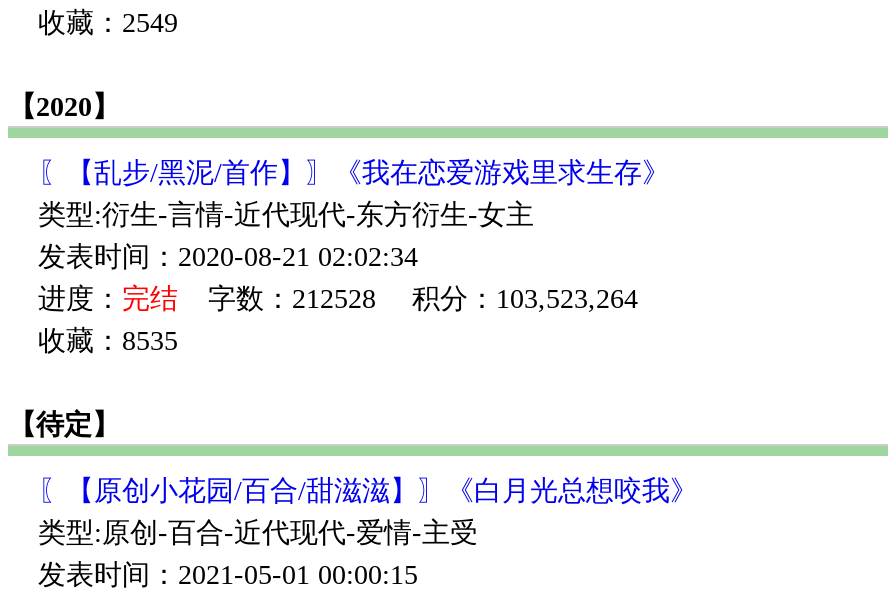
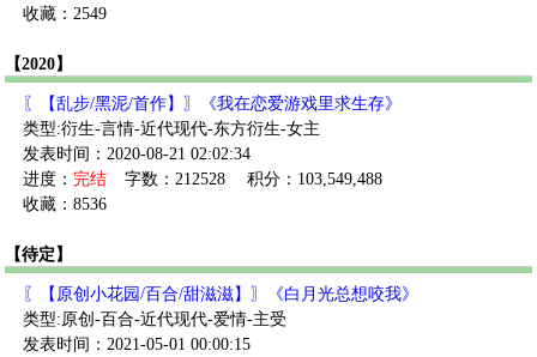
- 进度：完结 字数：212528 积分：103,523,264
+ 进度：完结 字数：212528 积分：103,549,488

- 收藏：8535
+ 收藏：8536
